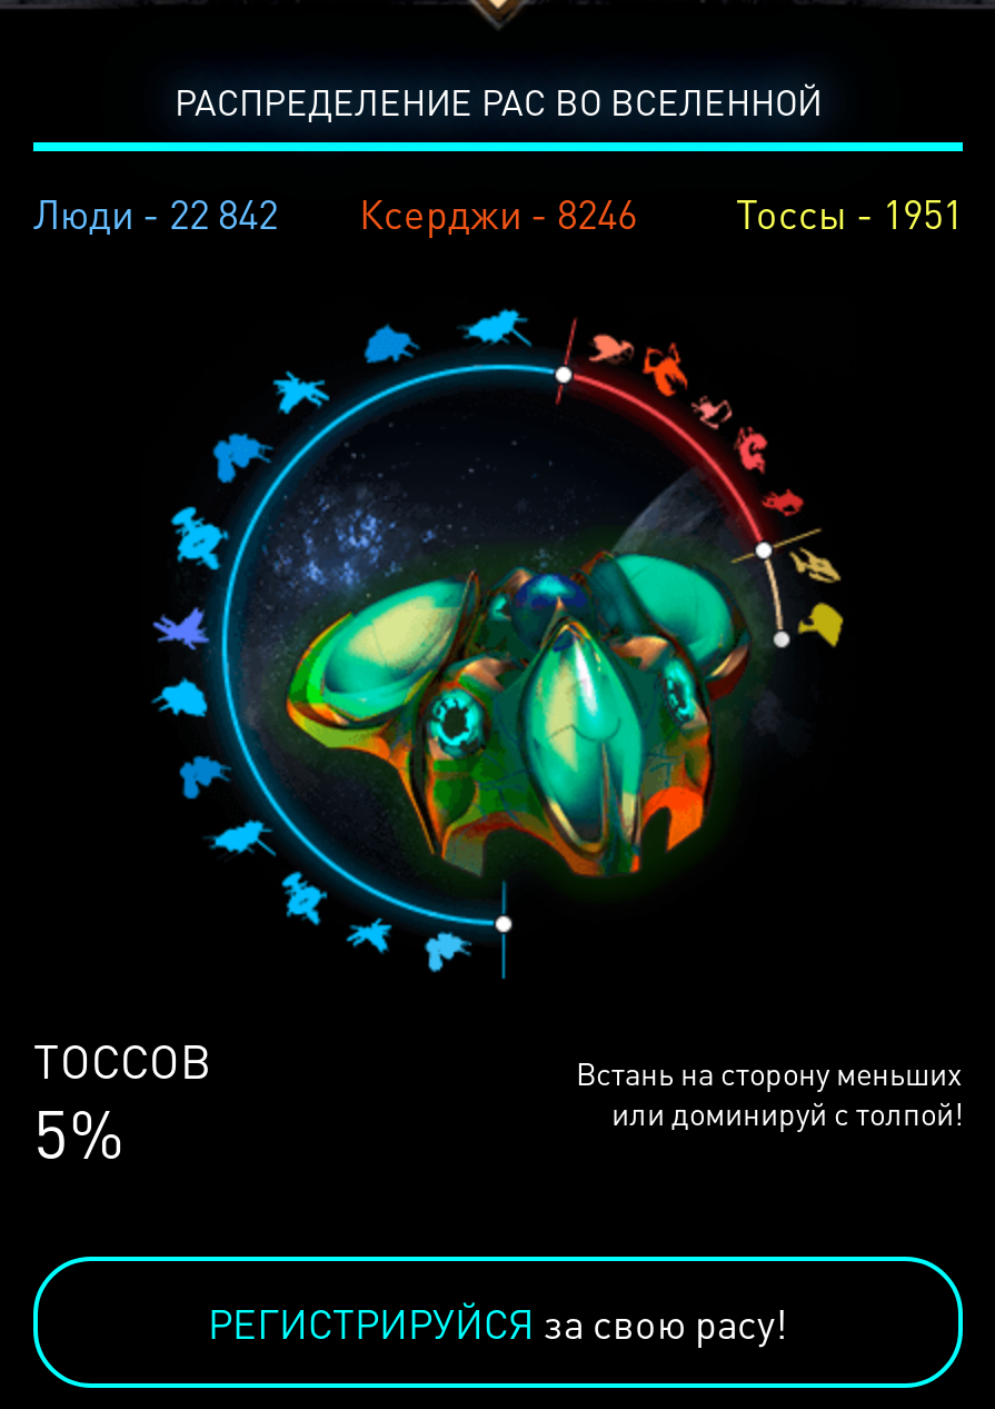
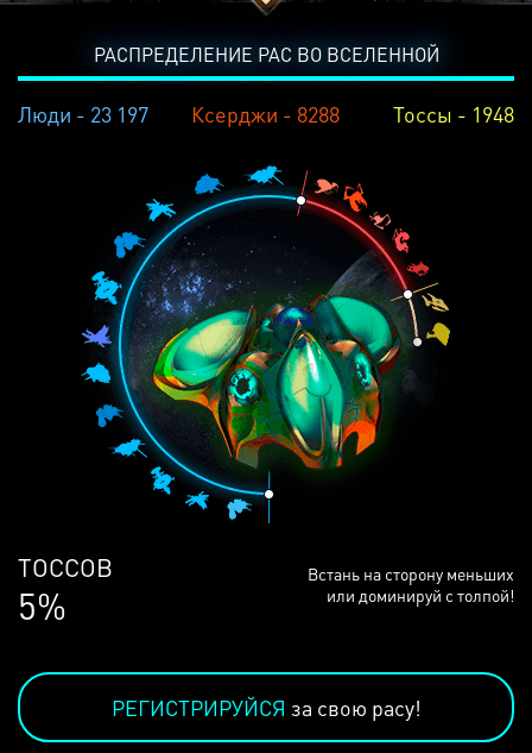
- Люди - 22 842
+ Люди - 23 197

- Ксерджи - 8246
+ Ксерджи - 8288

- Тоссы - 1951
+ Тоссы - 1948
